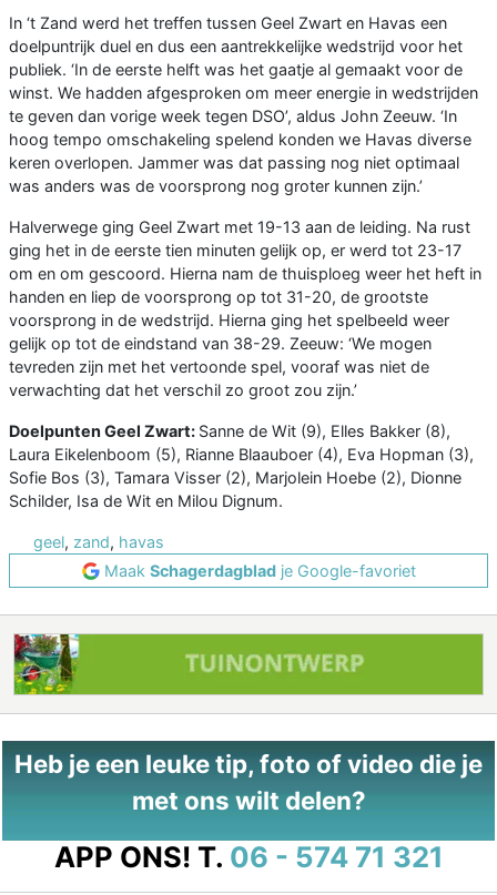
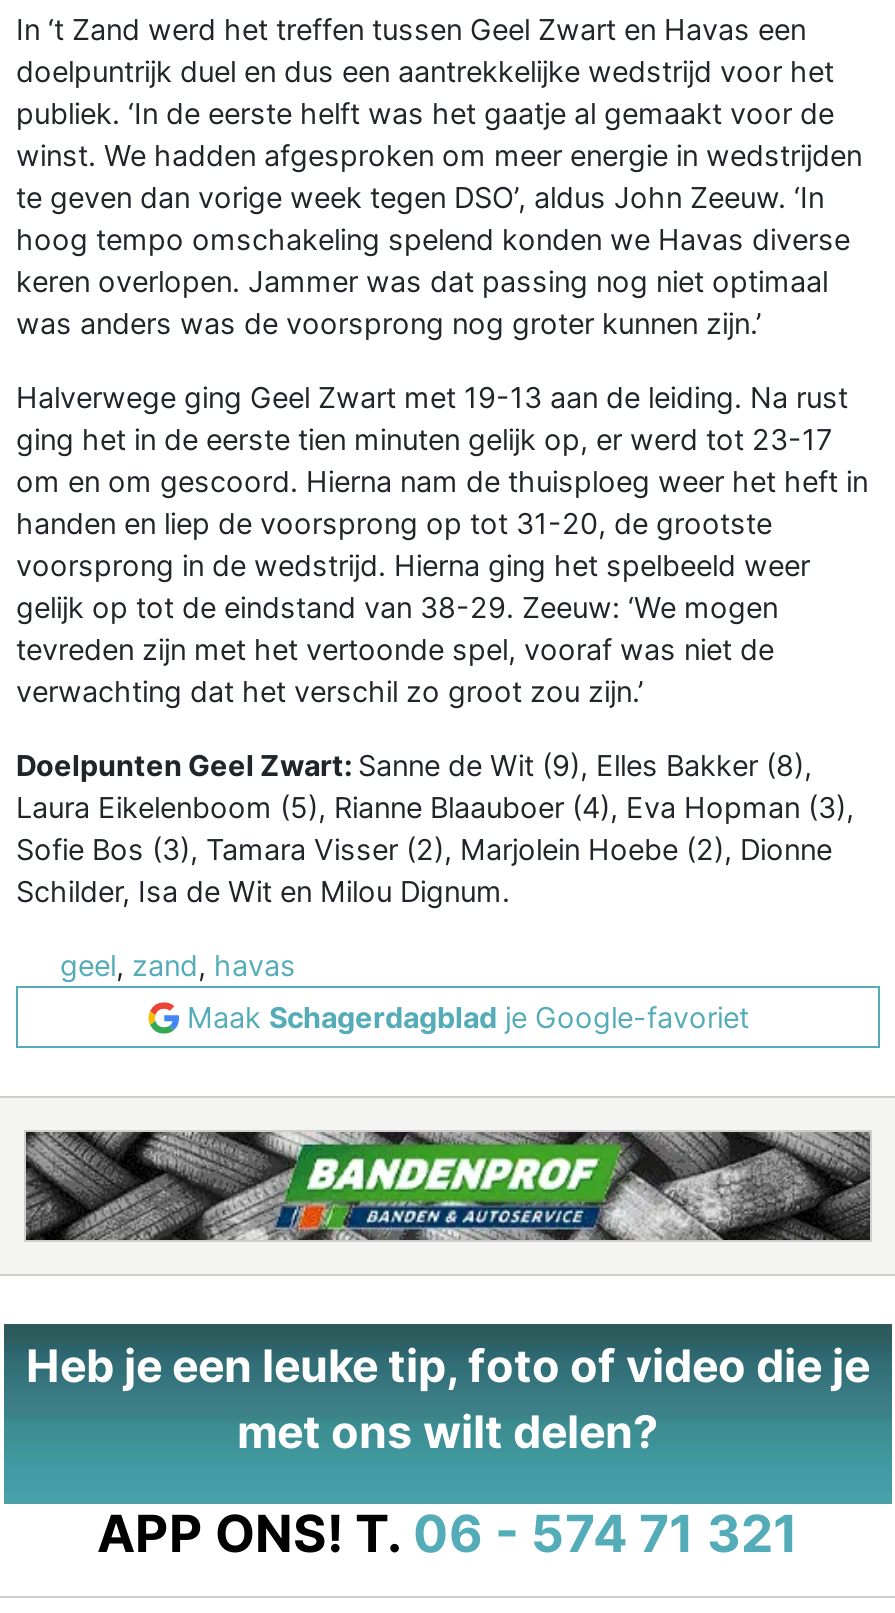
- [image]
+ [image]
